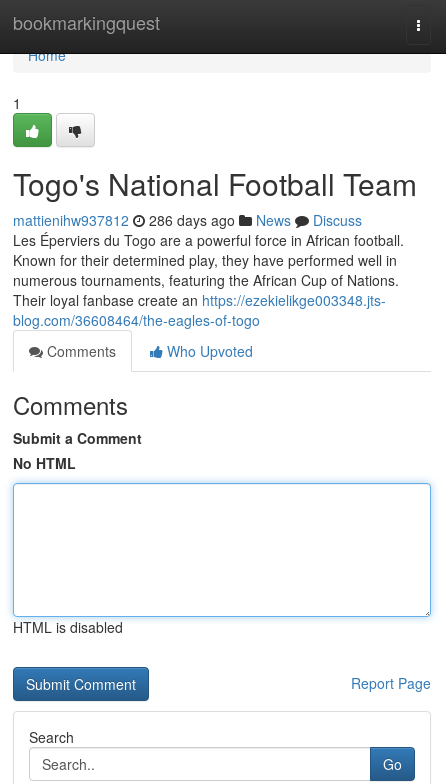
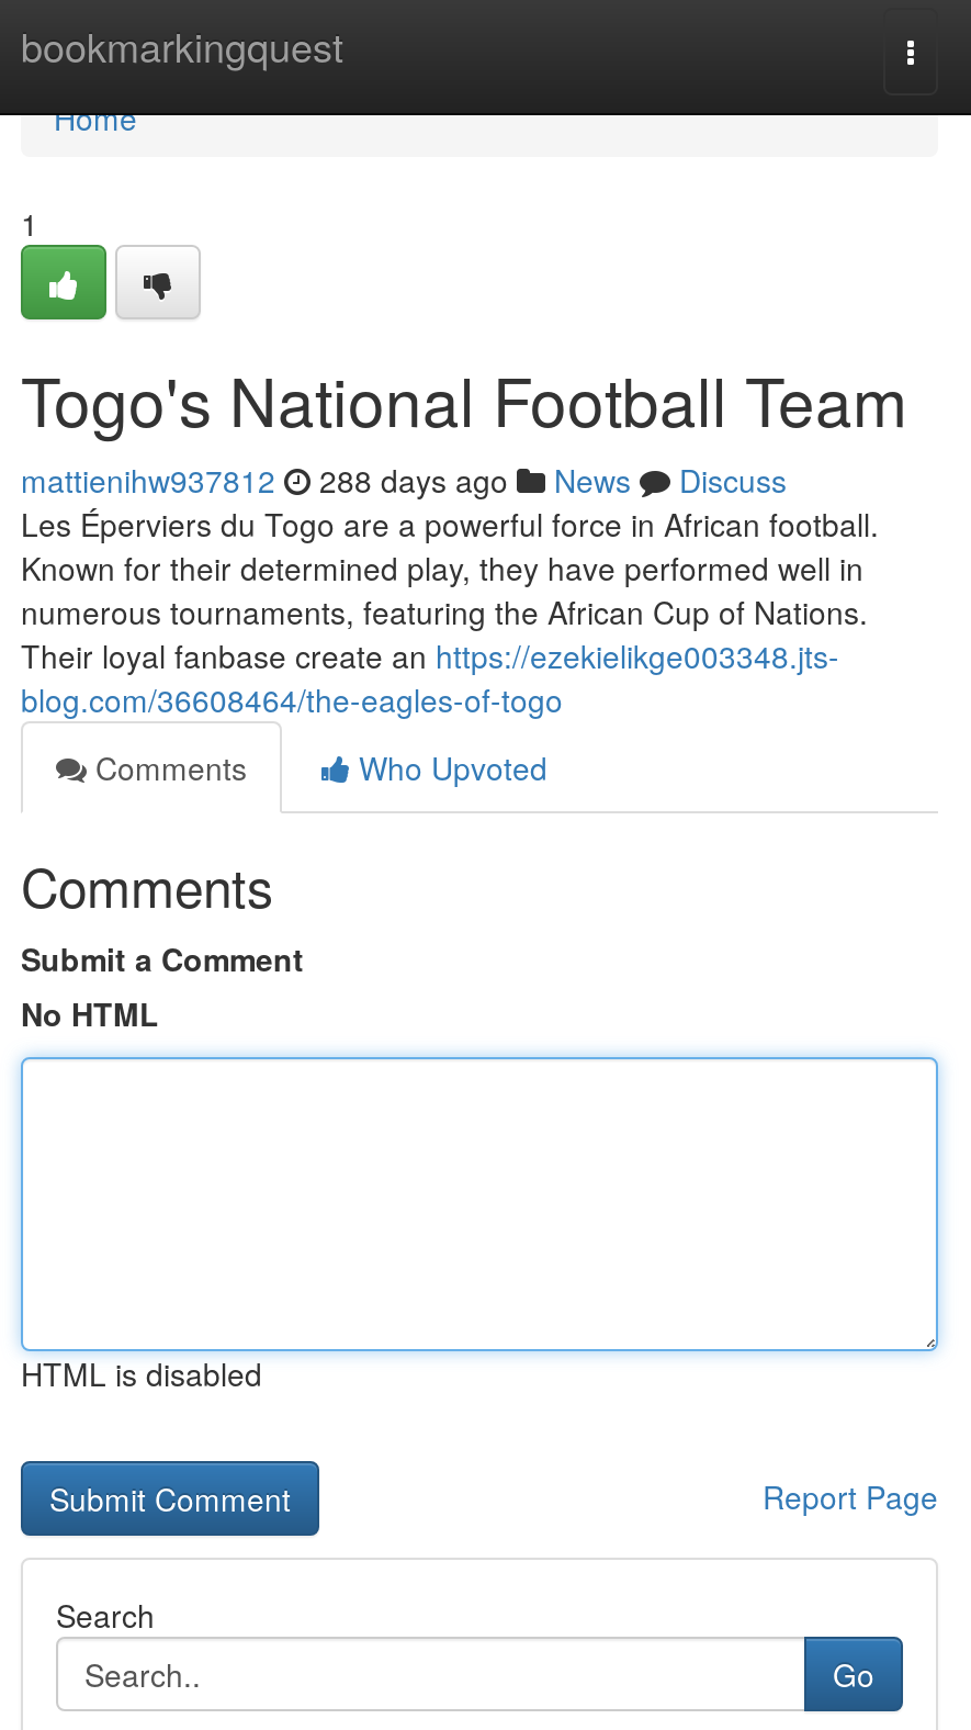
- mattienihw937812 286 days ago News Discuss
+ mattienihw937812 288 days ago News Discuss
